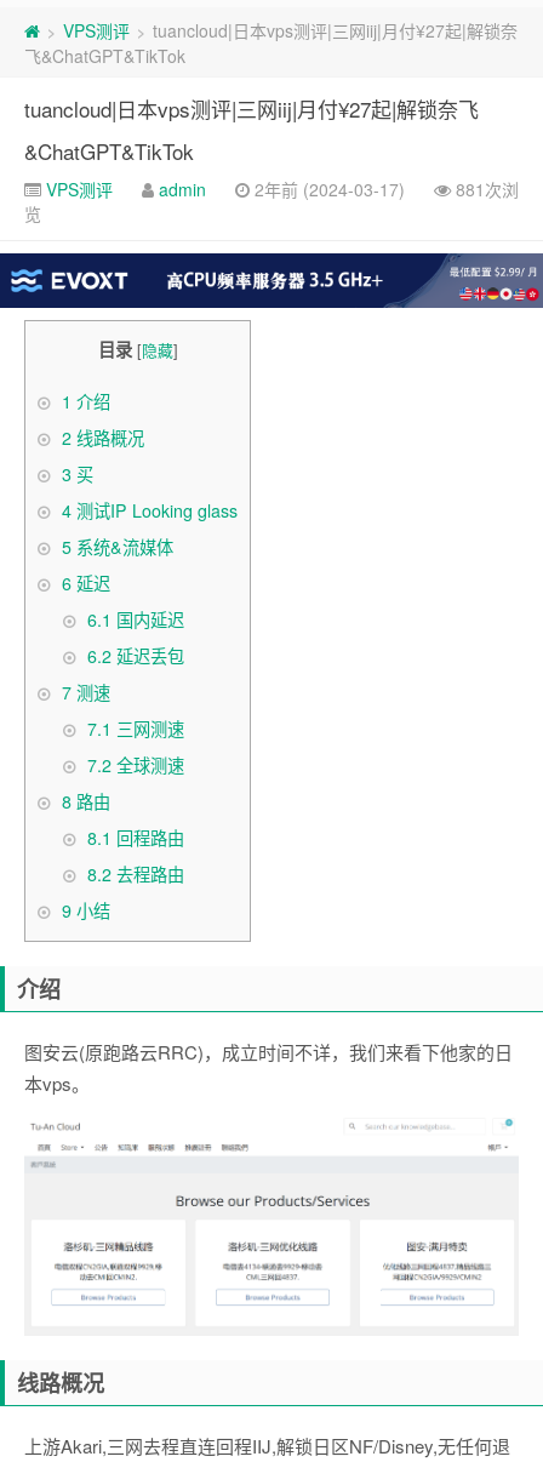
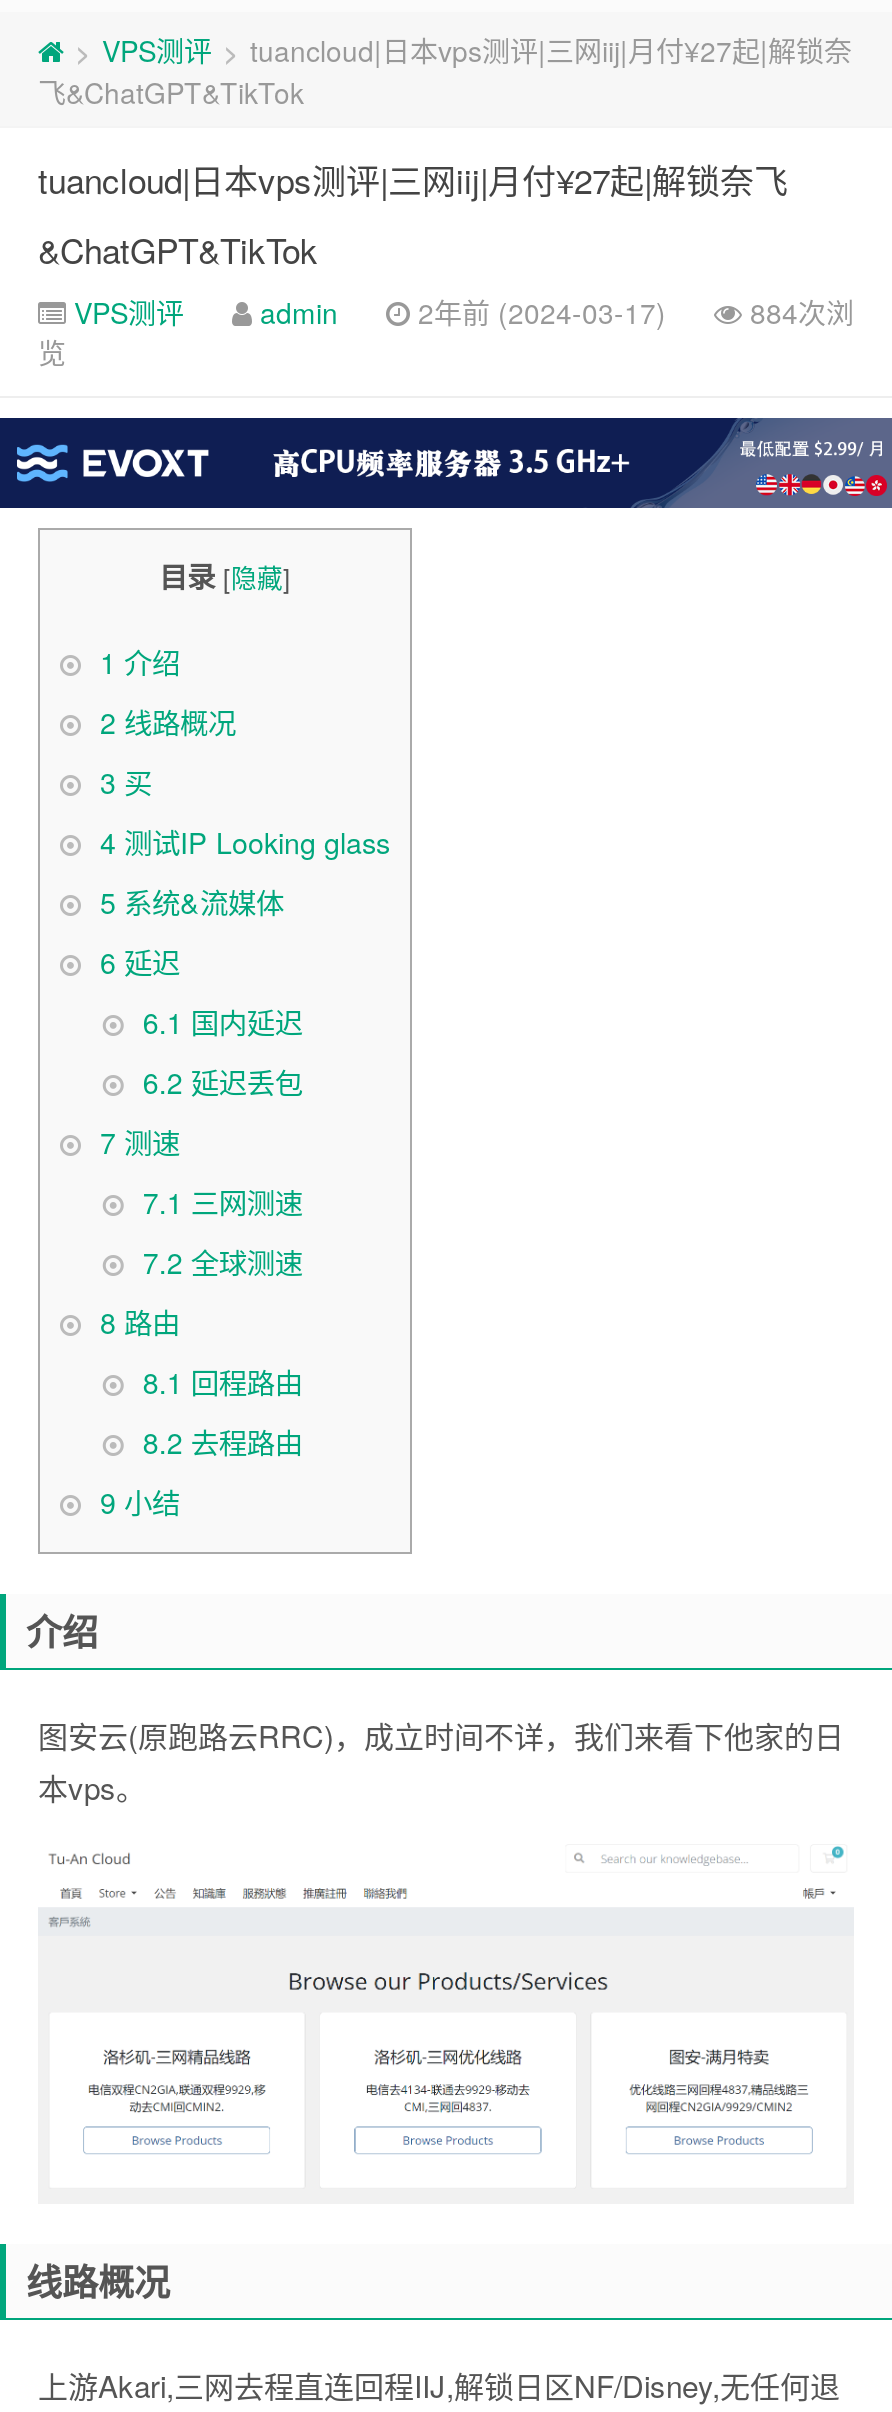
- 881次浏
+ 884次浏
